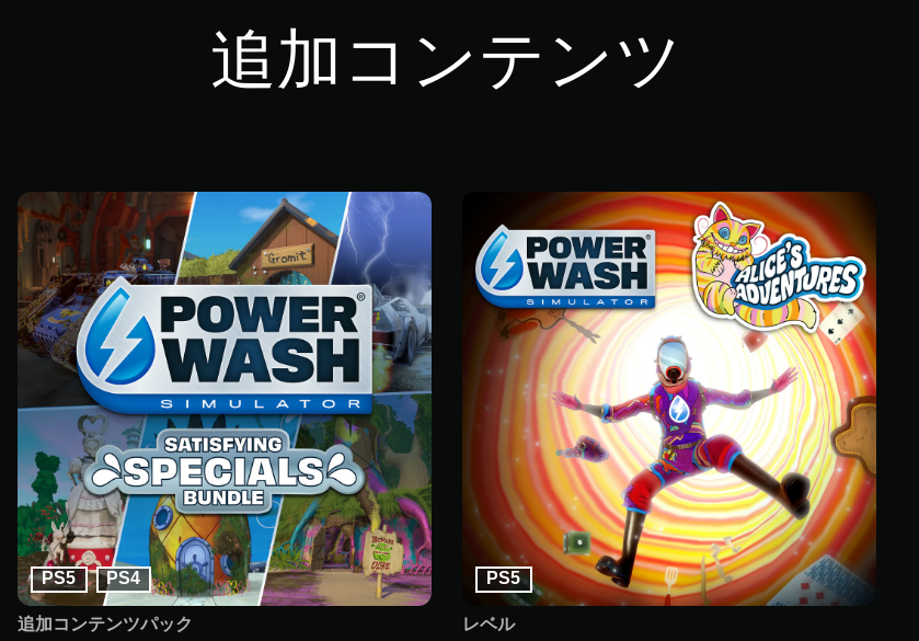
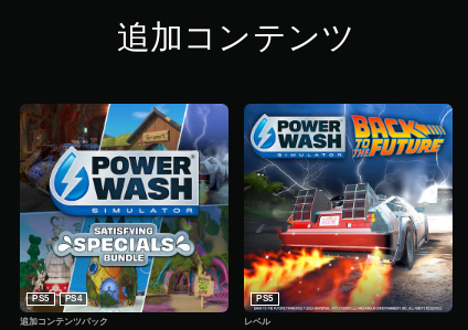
- [image]
+ [image]
